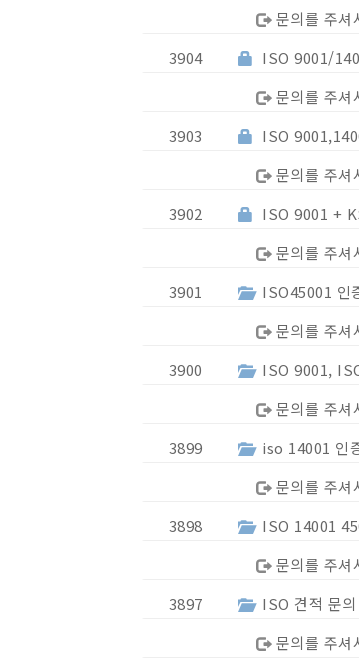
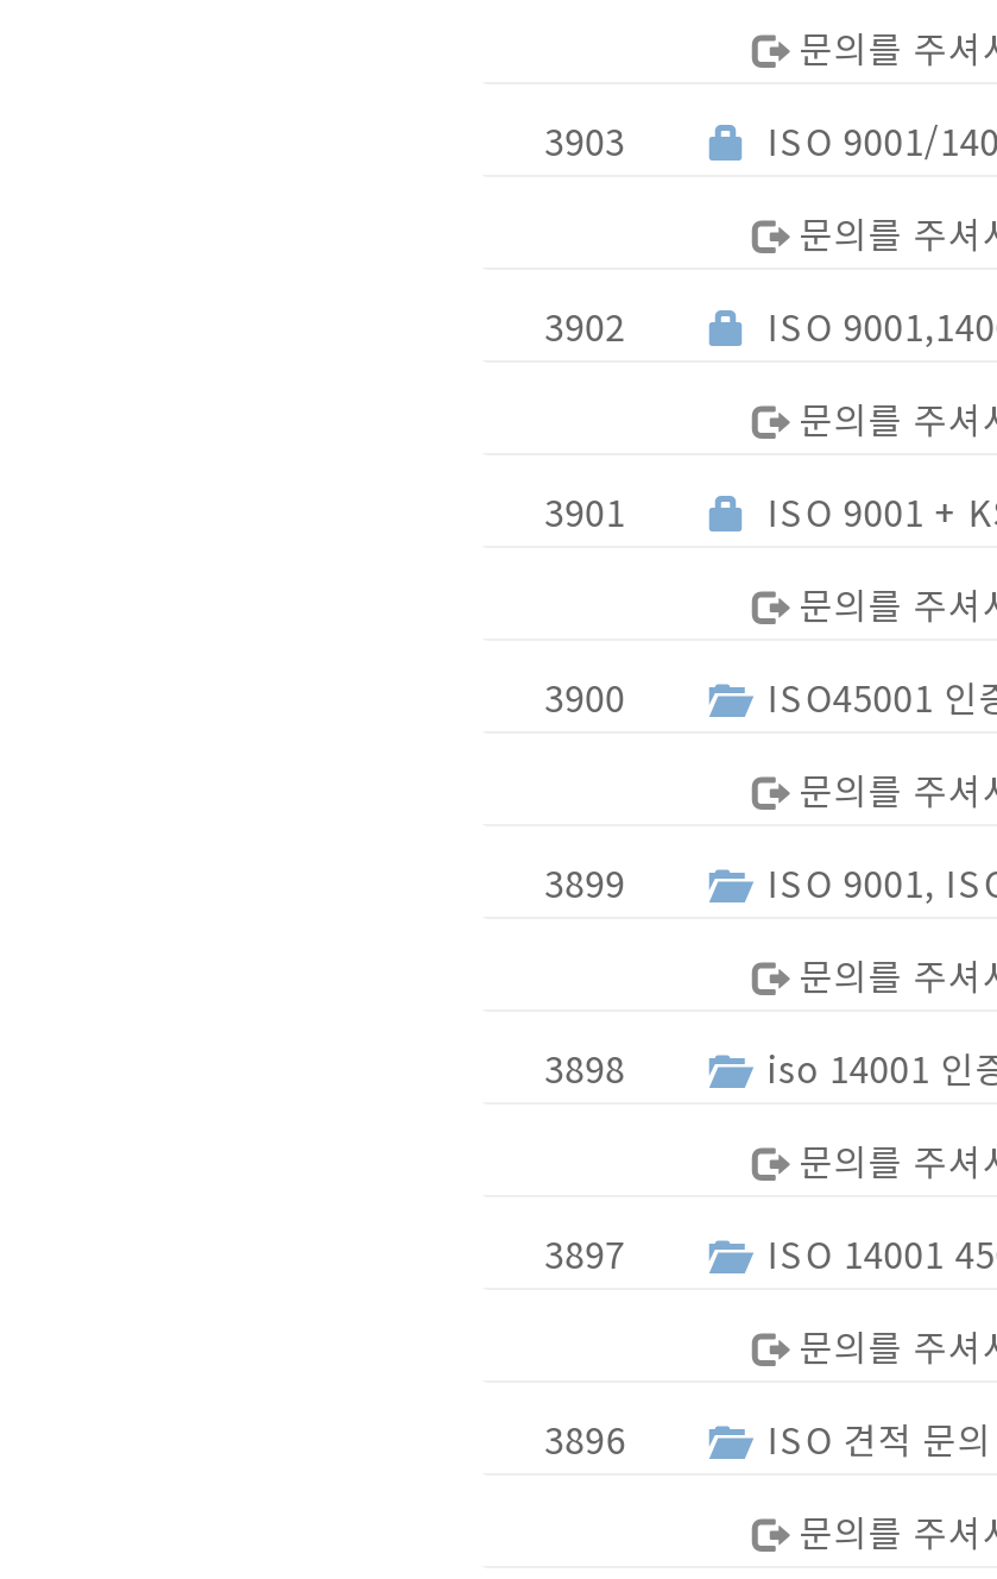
- 3904
+ 3903

- 3903
+ 3902

- 3902
+ 3901

- 3901
+ 3900

- 3900
+ 3899

- 3899
+ 3898

- 3898
+ 3897

- 3897
+ 3896
